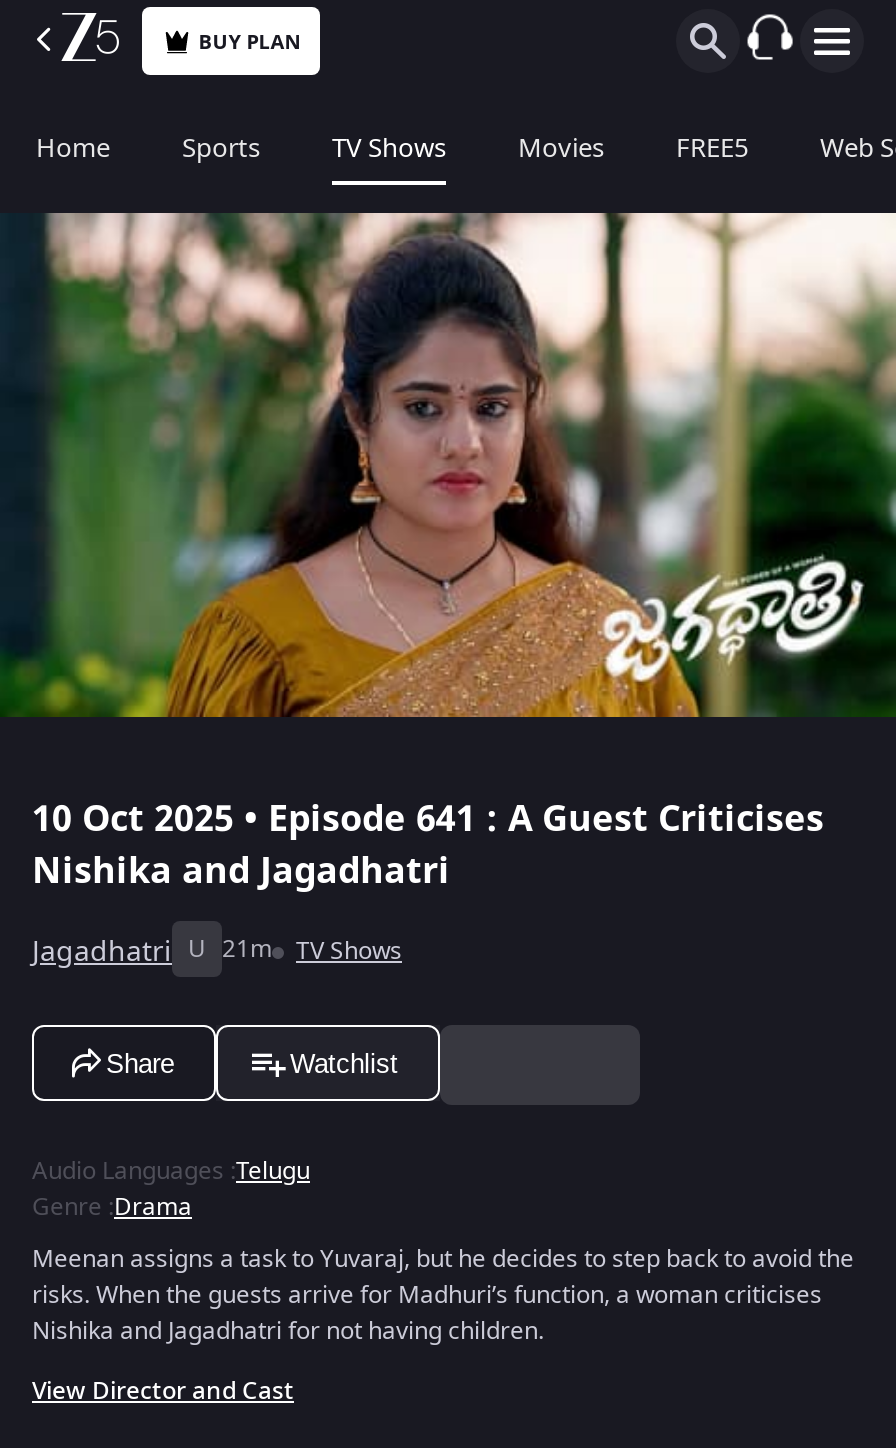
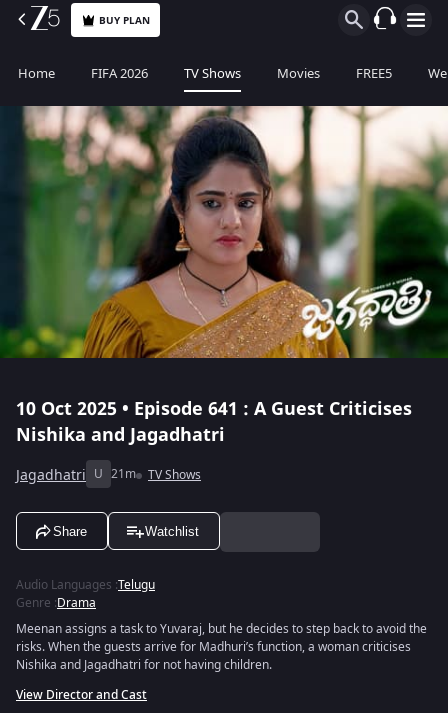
- Sports
+ FIFA 2026
